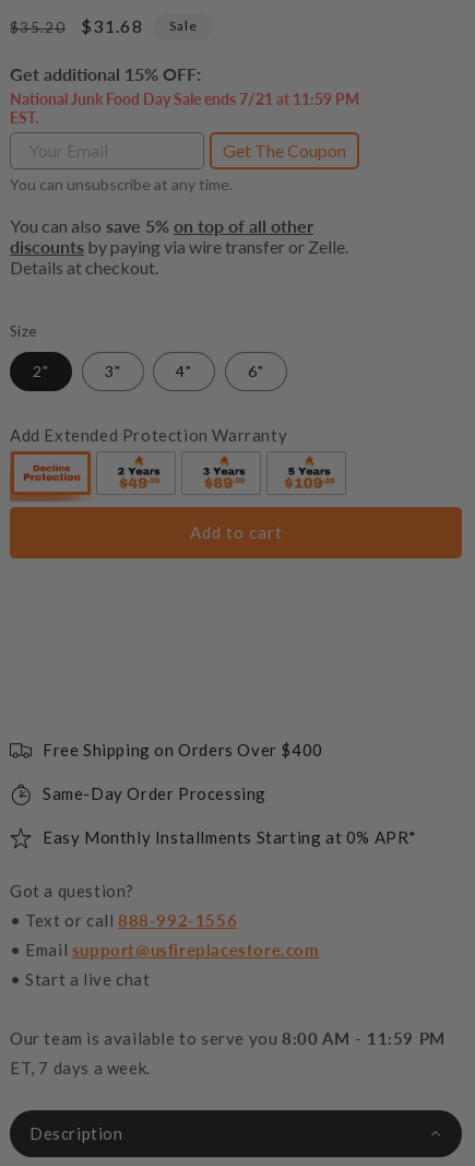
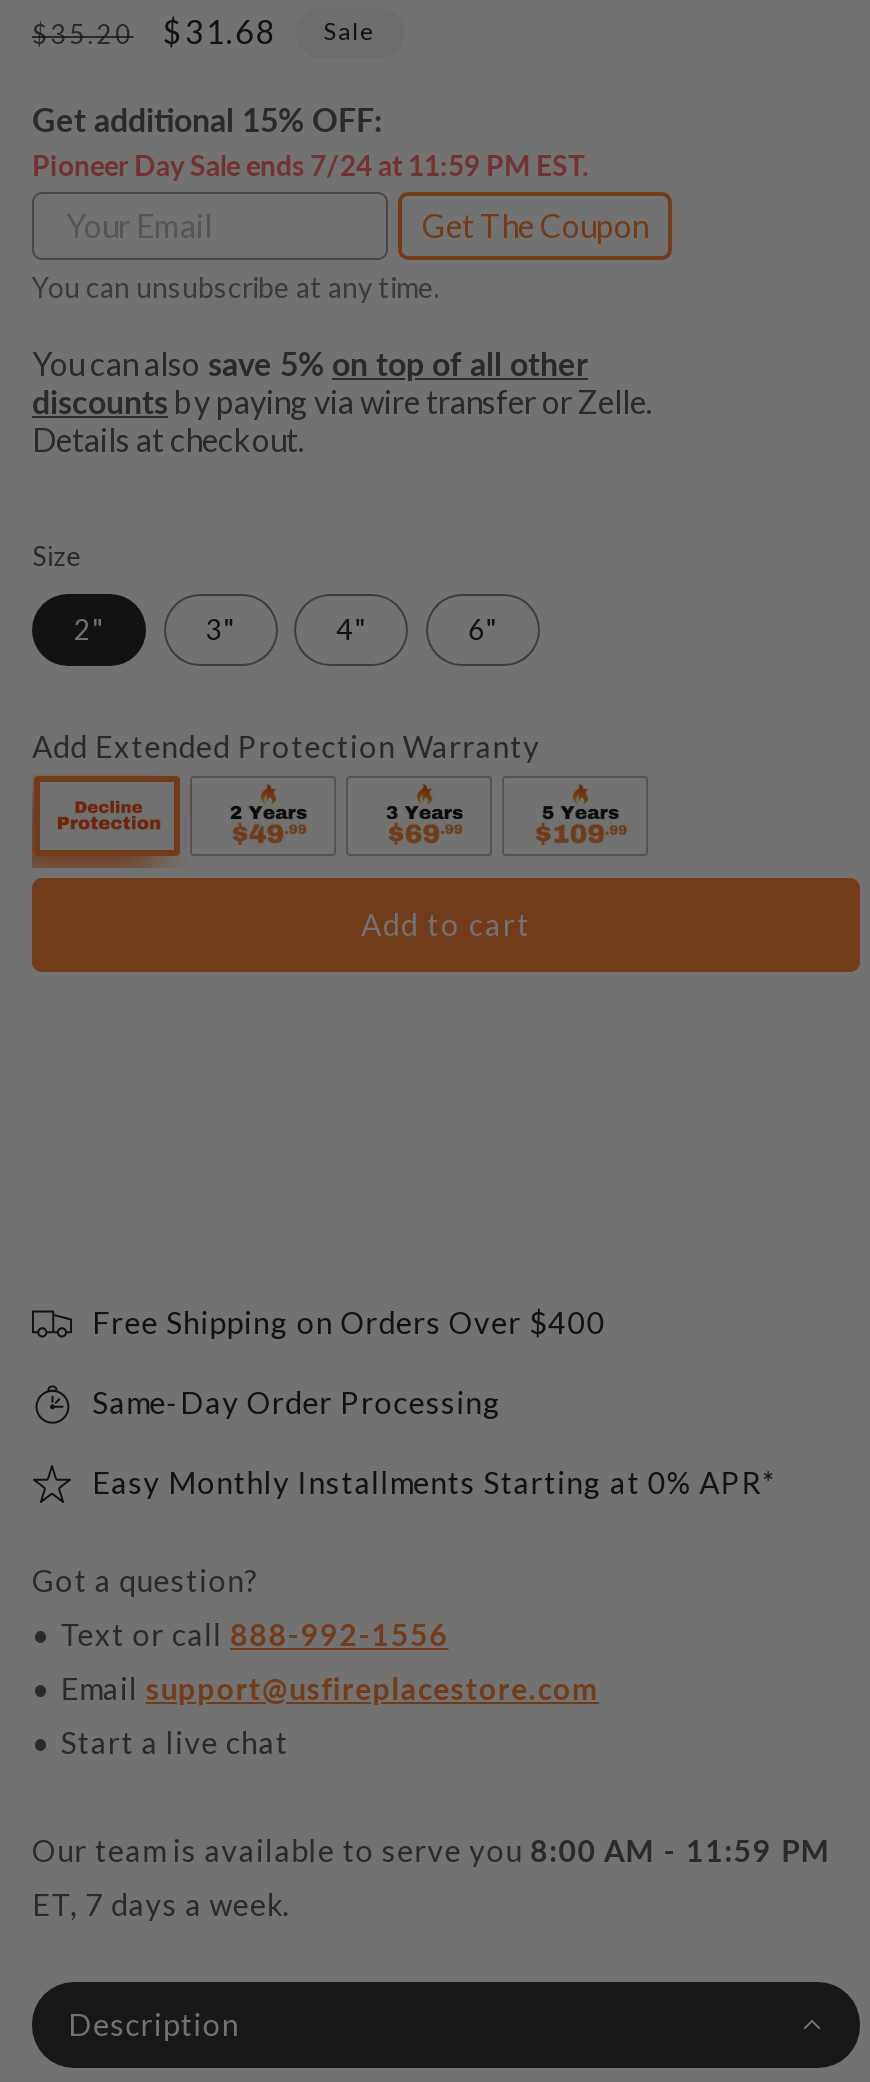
- National Junk Food Day Sale ends 7/21 at 11:59 PM
- EST.
+ Pioneer Day Sale ends 7/24 at 11:59 PM EST.
